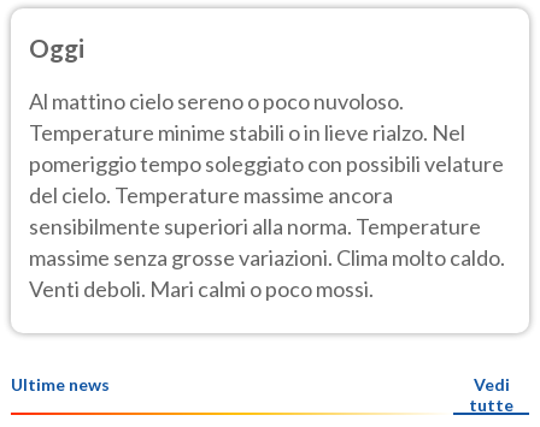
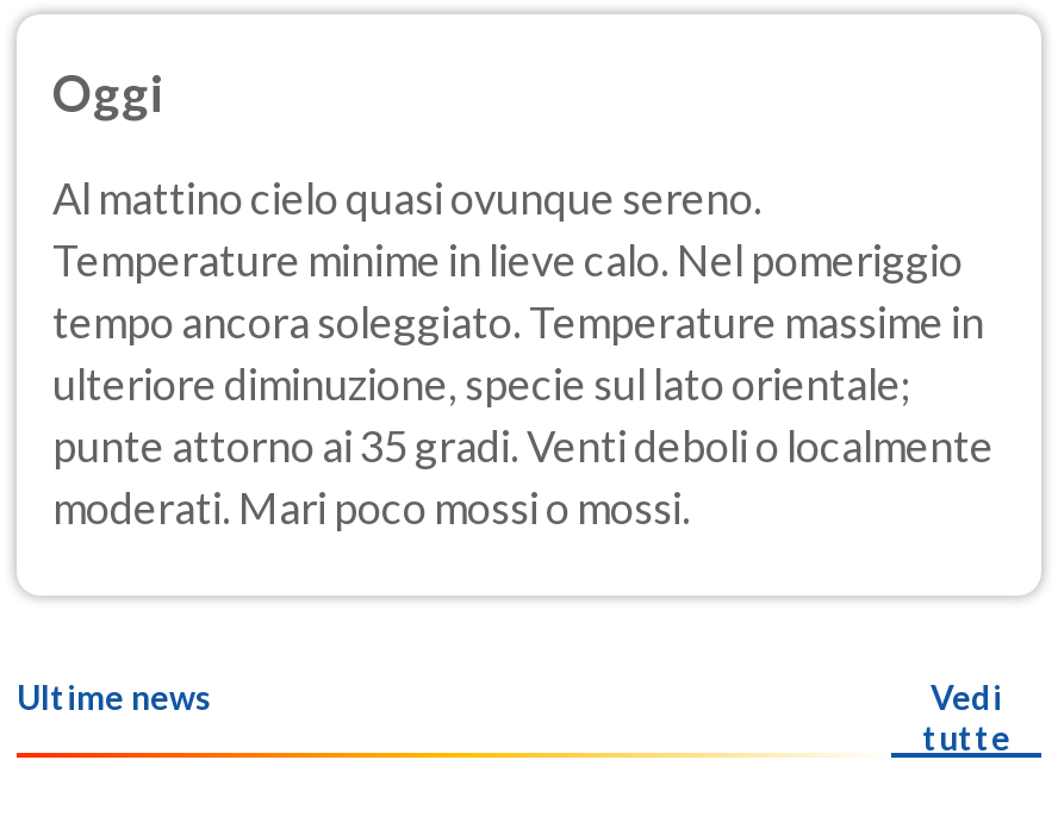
- Al mattino cielo sereno o poco nuvoloso.
- Temperature minime stabili o in lieve rialzo. Nel
- pomeriggio tempo soleggiato con possibili velature
- del cielo. Temperature massime ancora
- sensibilmente superiori alla norma. Temperature
- massime senza grosse variazioni. Clima molto caldo.
- Venti deboli. Mari calmi o poco mossi.
+ Al mattino cielo quasi ovunque sereno.
+ Temperature minime in lieve calo. Nel pomeriggio
+ tempo ancora soleggiato. Temperature massime in
+ ulteriore diminuzione, specie sul lato orientale;
+ punte attorno ai 35 gradi. Venti deboli o localmente
+ moderati. Mari poco mossi o mossi.
